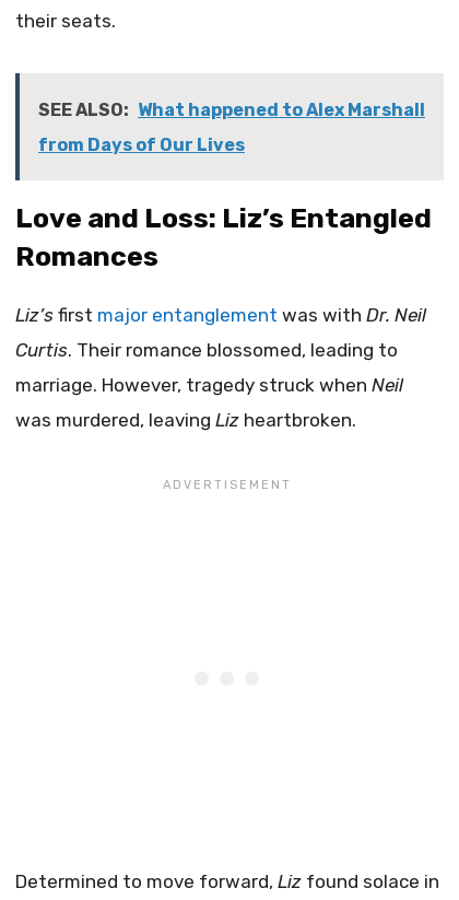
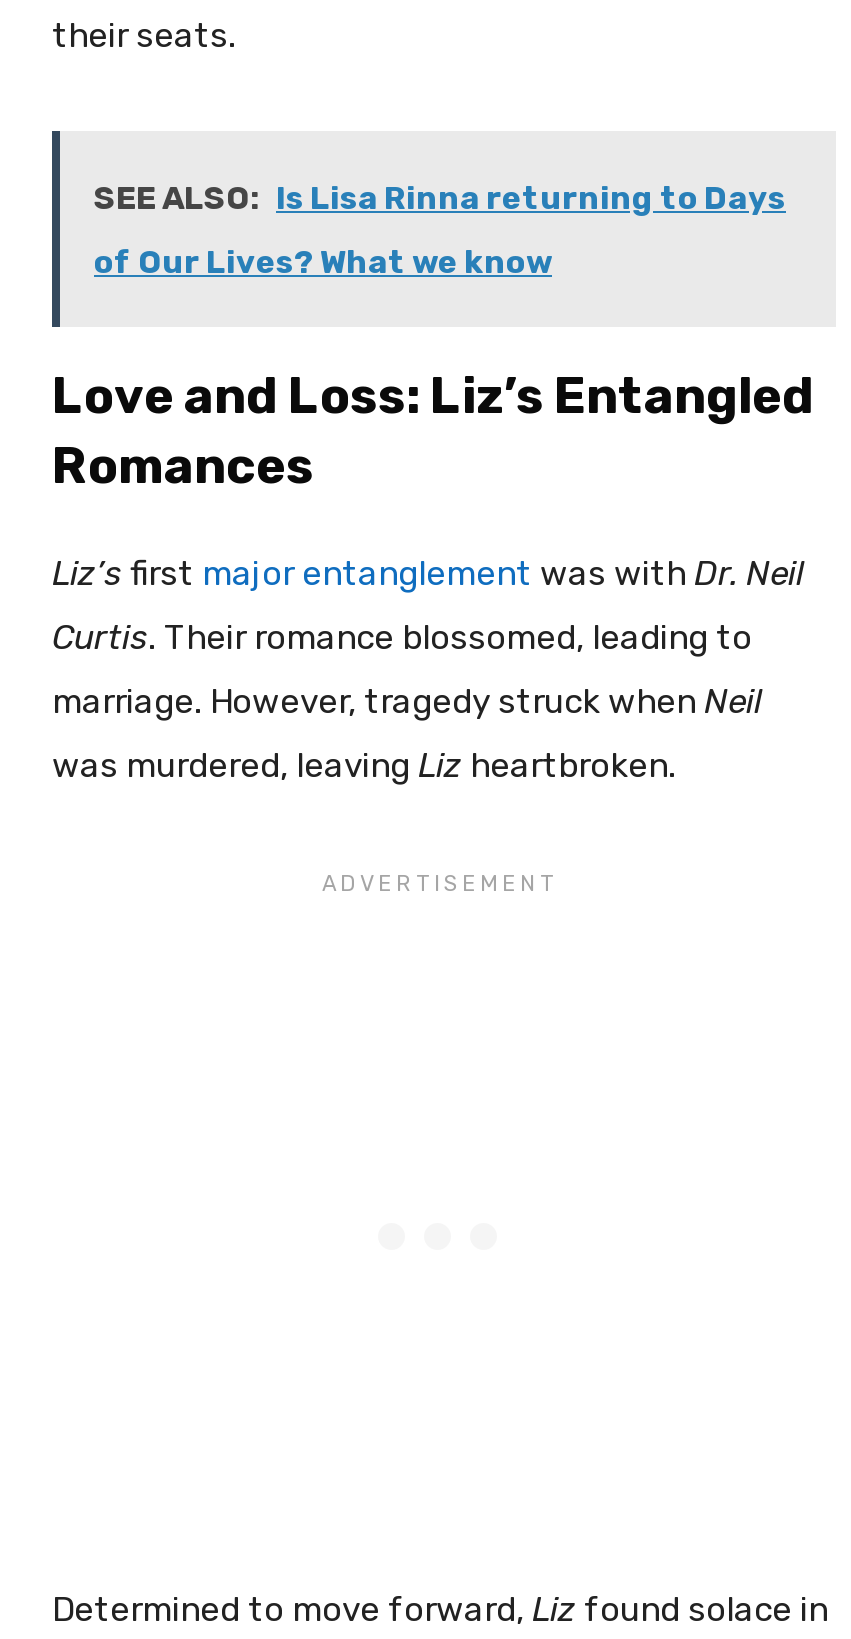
- SEE ALSO: What happened to Alex Marshall
+ SEE ALSO: Is Lisa Rinna returning to Days

- from Days of Our Lives
+ of Our Lives? What we know
